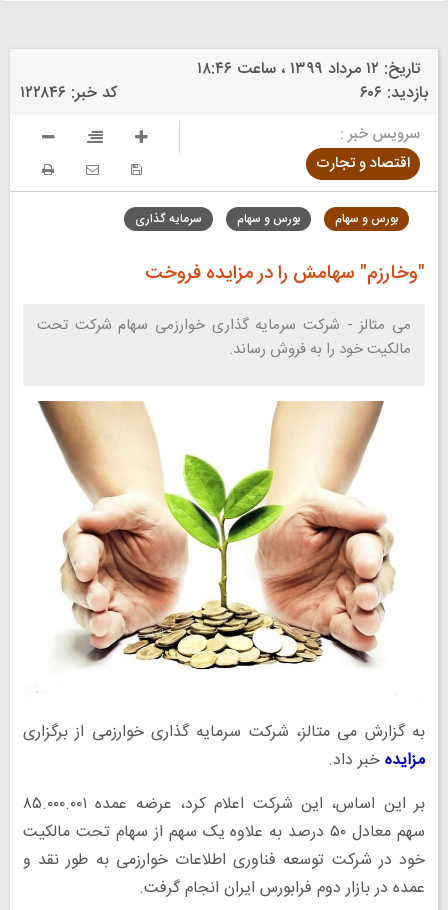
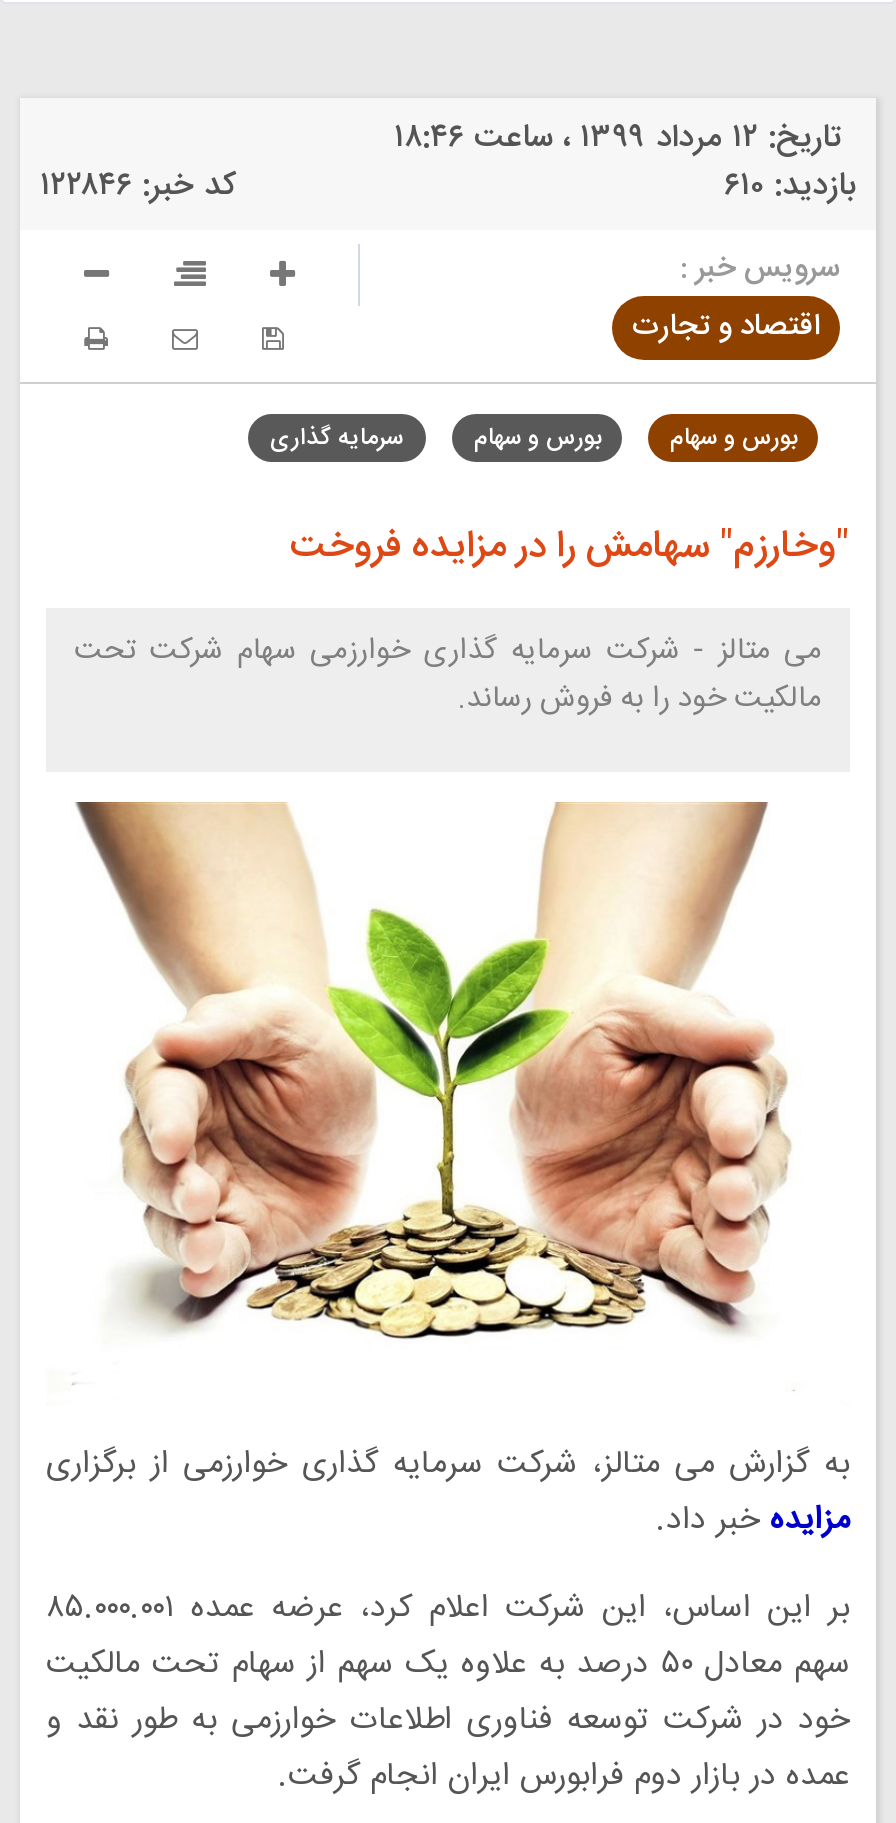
- بازدید: ۶۰۶
+ بازدید: ۶۱۰
